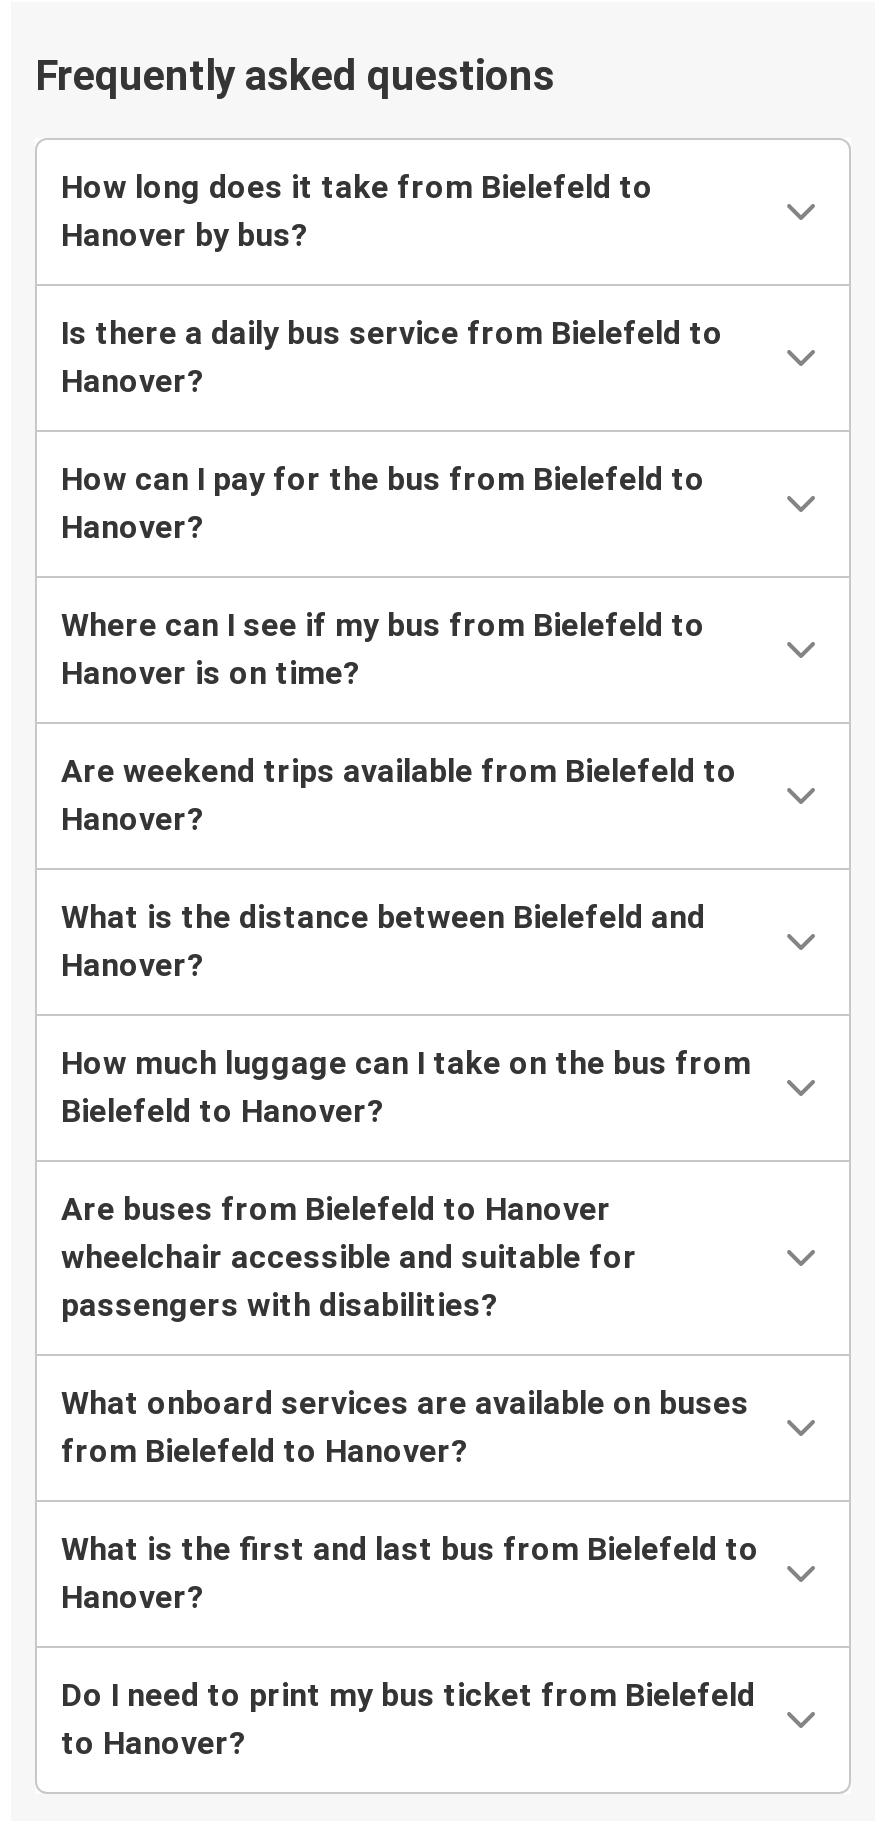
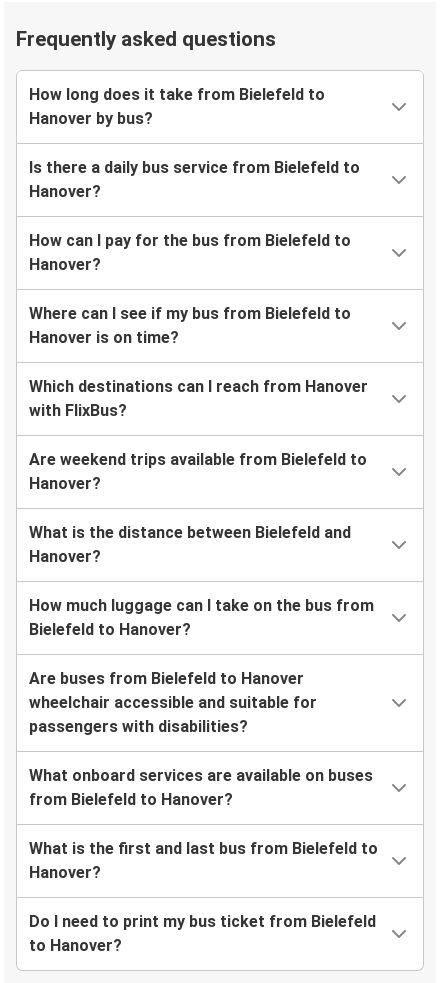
+ Which destinations can I reach from Hanover
+ with FlixBus?
